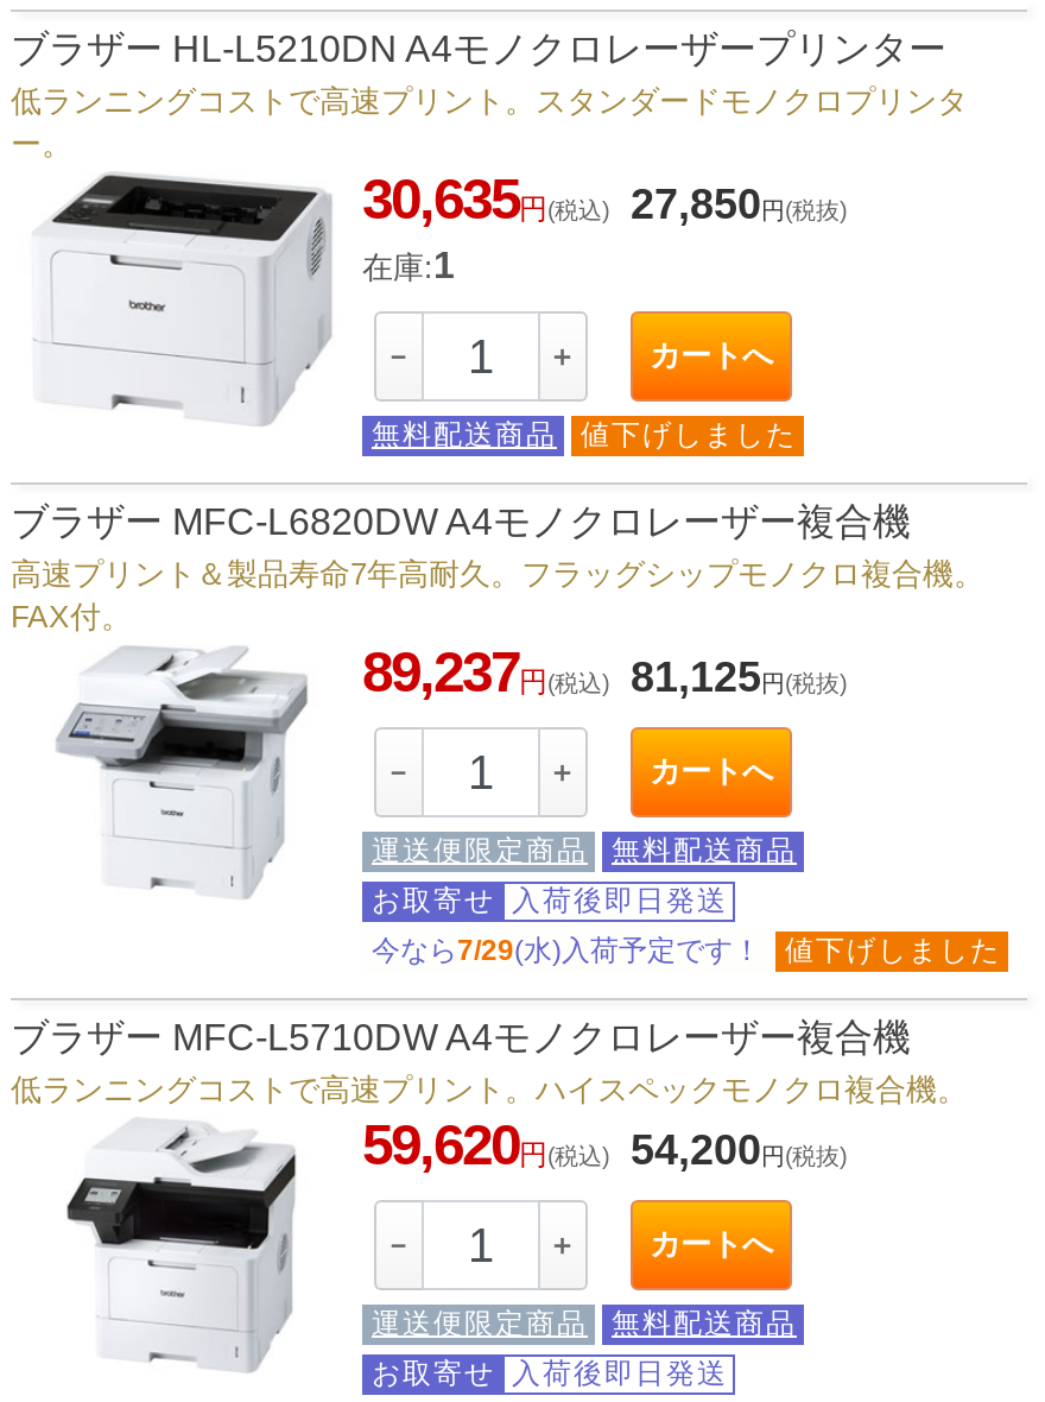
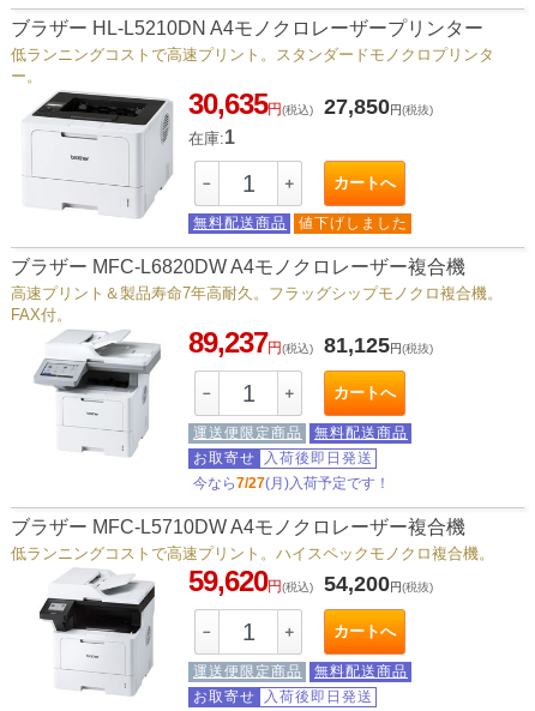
- 今なら7/29(水)入荷予定です！
- 値下げしました
+ 今なら7/27(月)入荷予定です！
